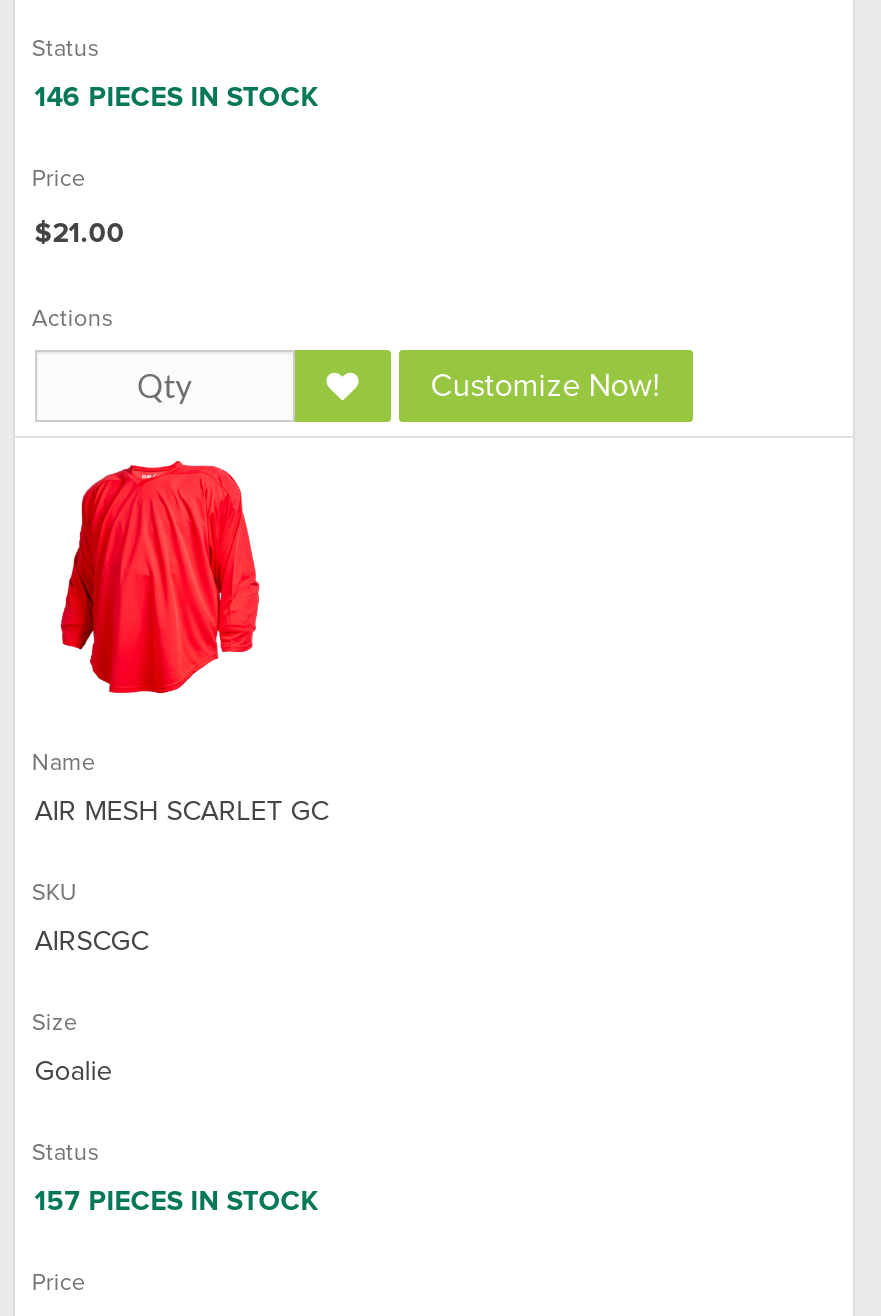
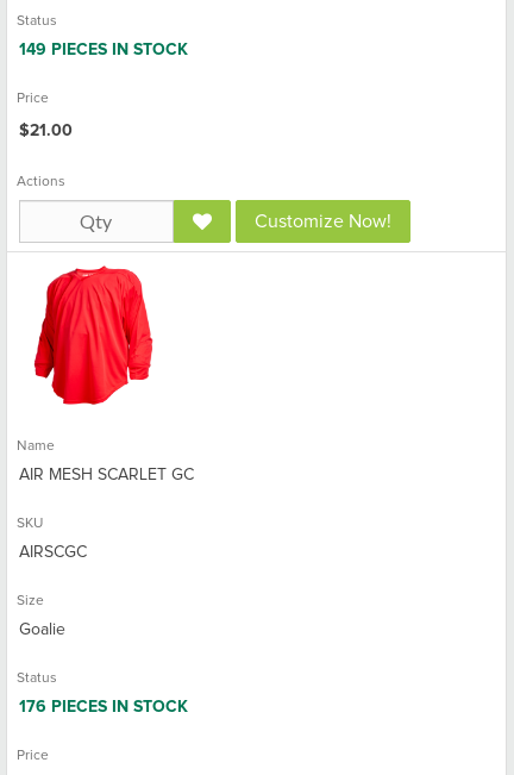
- 146 PIECES IN STOCK
+ 149 PIECES IN STOCK

- 157 PIECES IN STOCK
+ 176 PIECES IN STOCK
